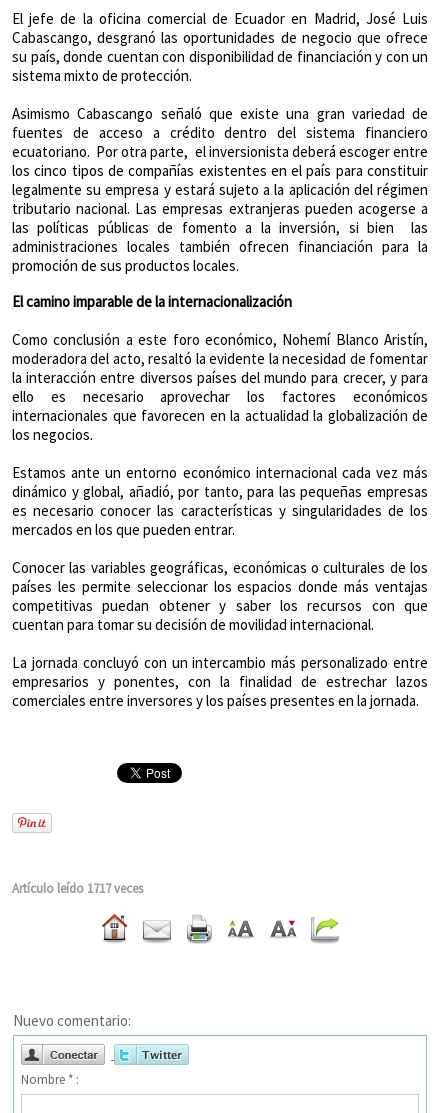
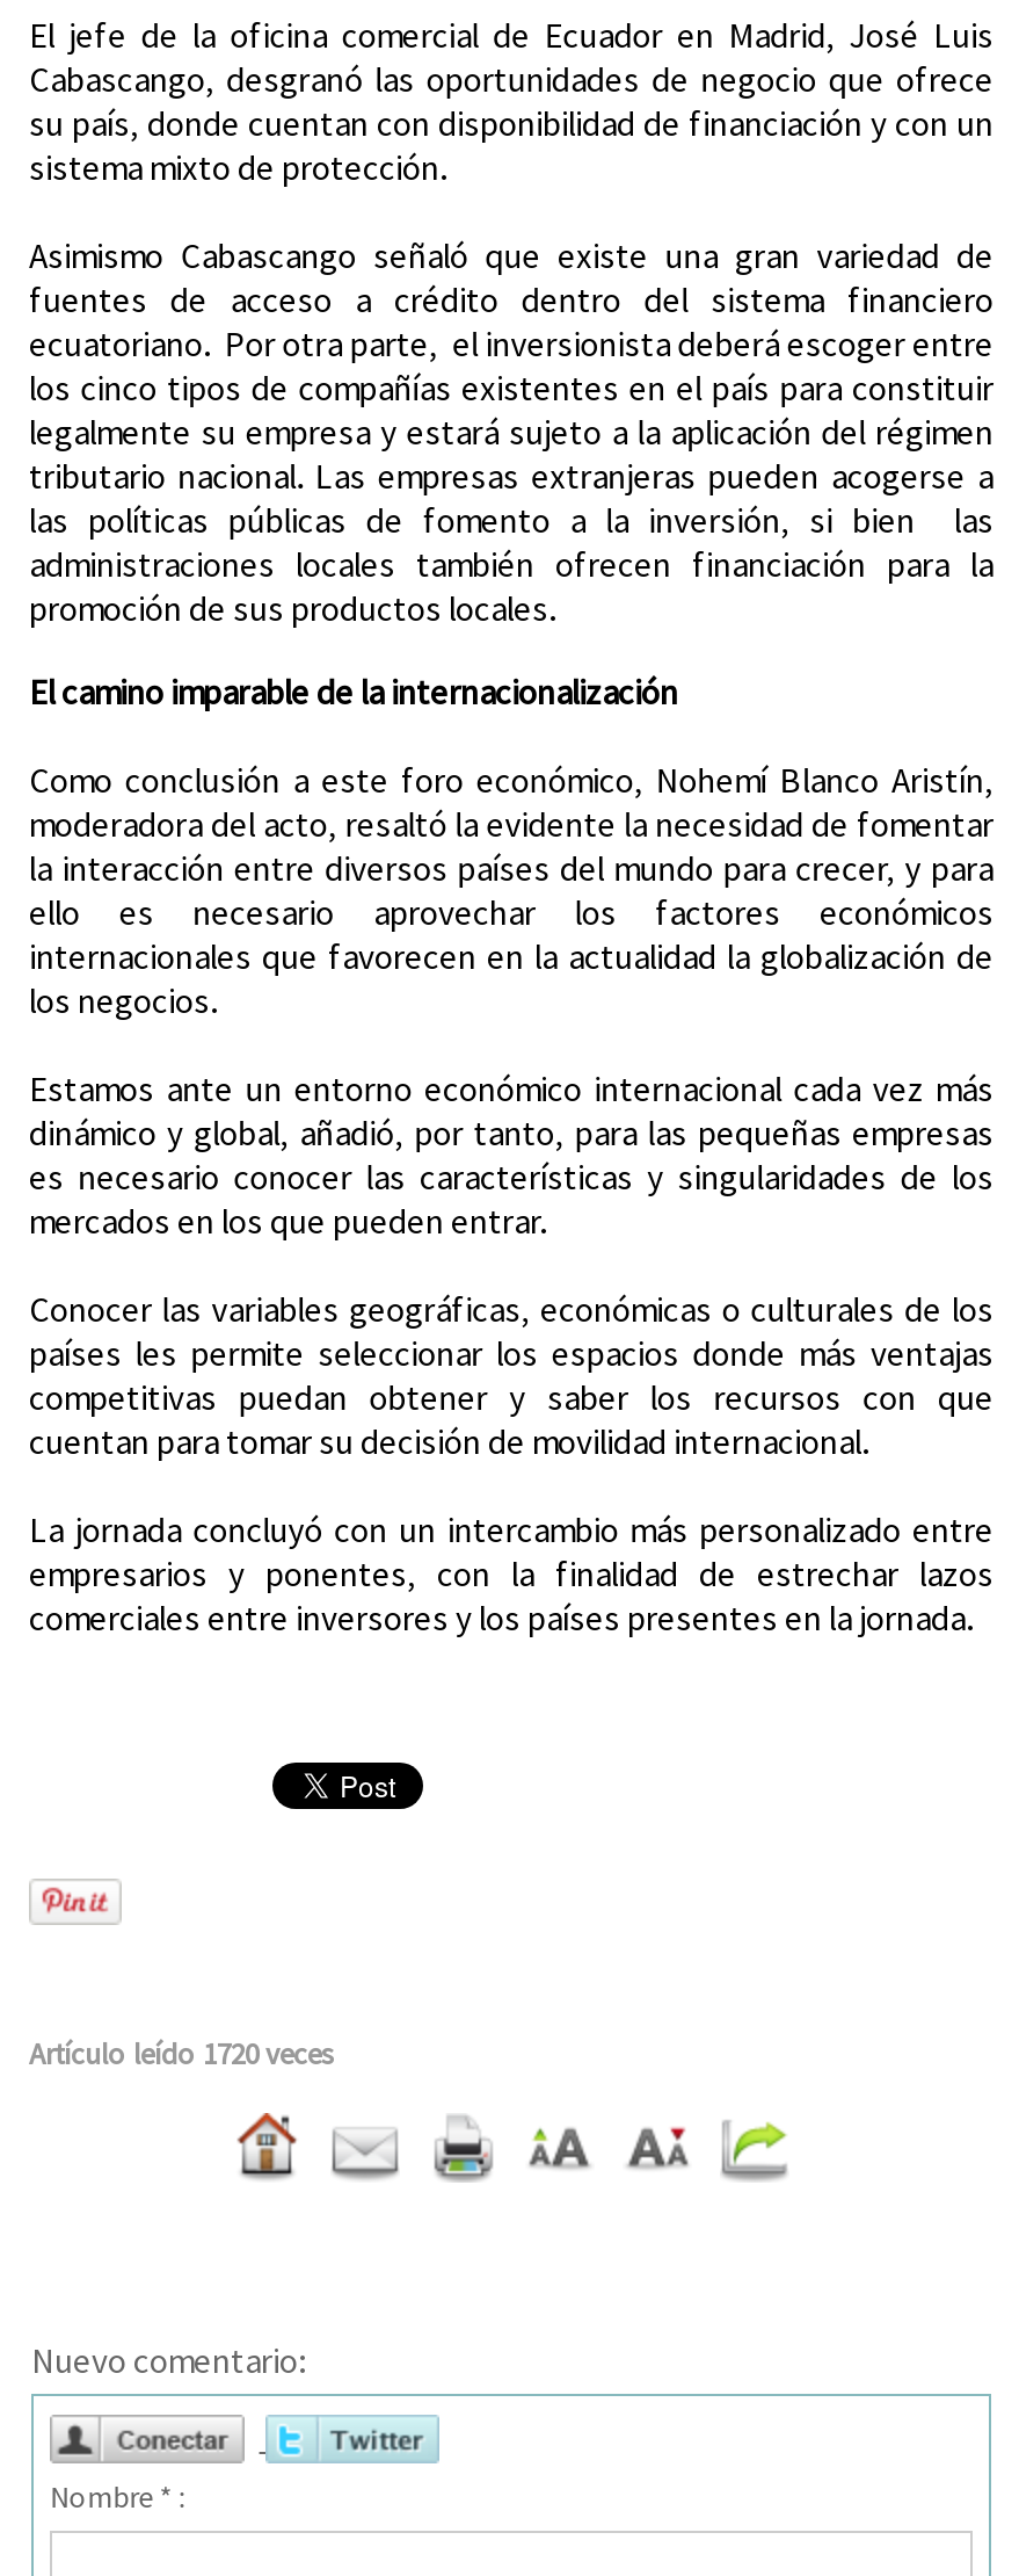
- Artículo leído 1717 veces
+ Artículo leído 1720 veces
